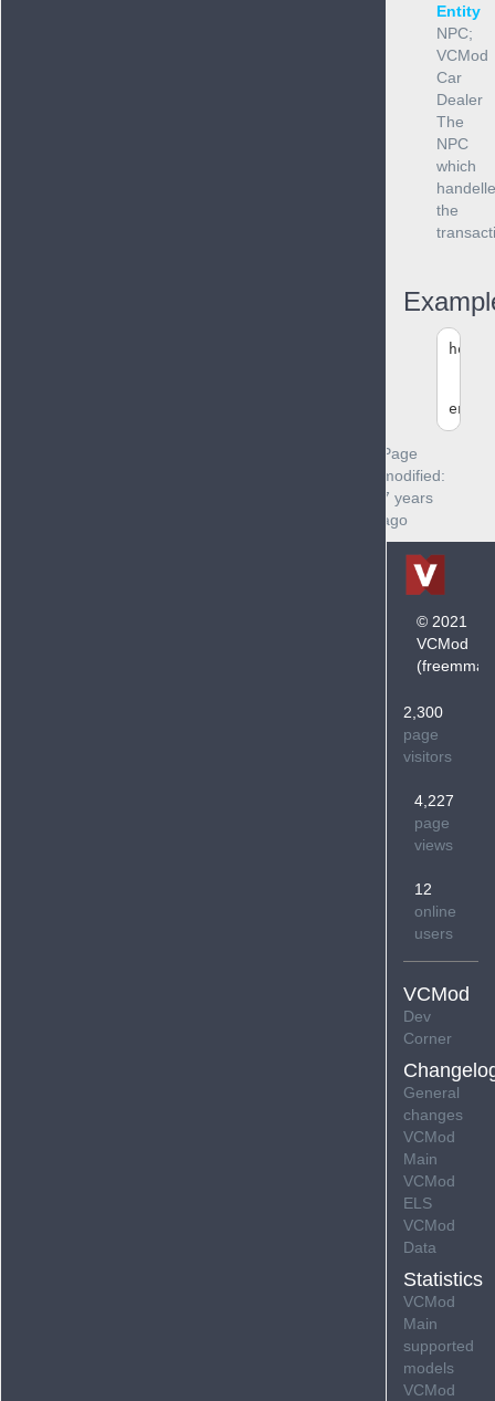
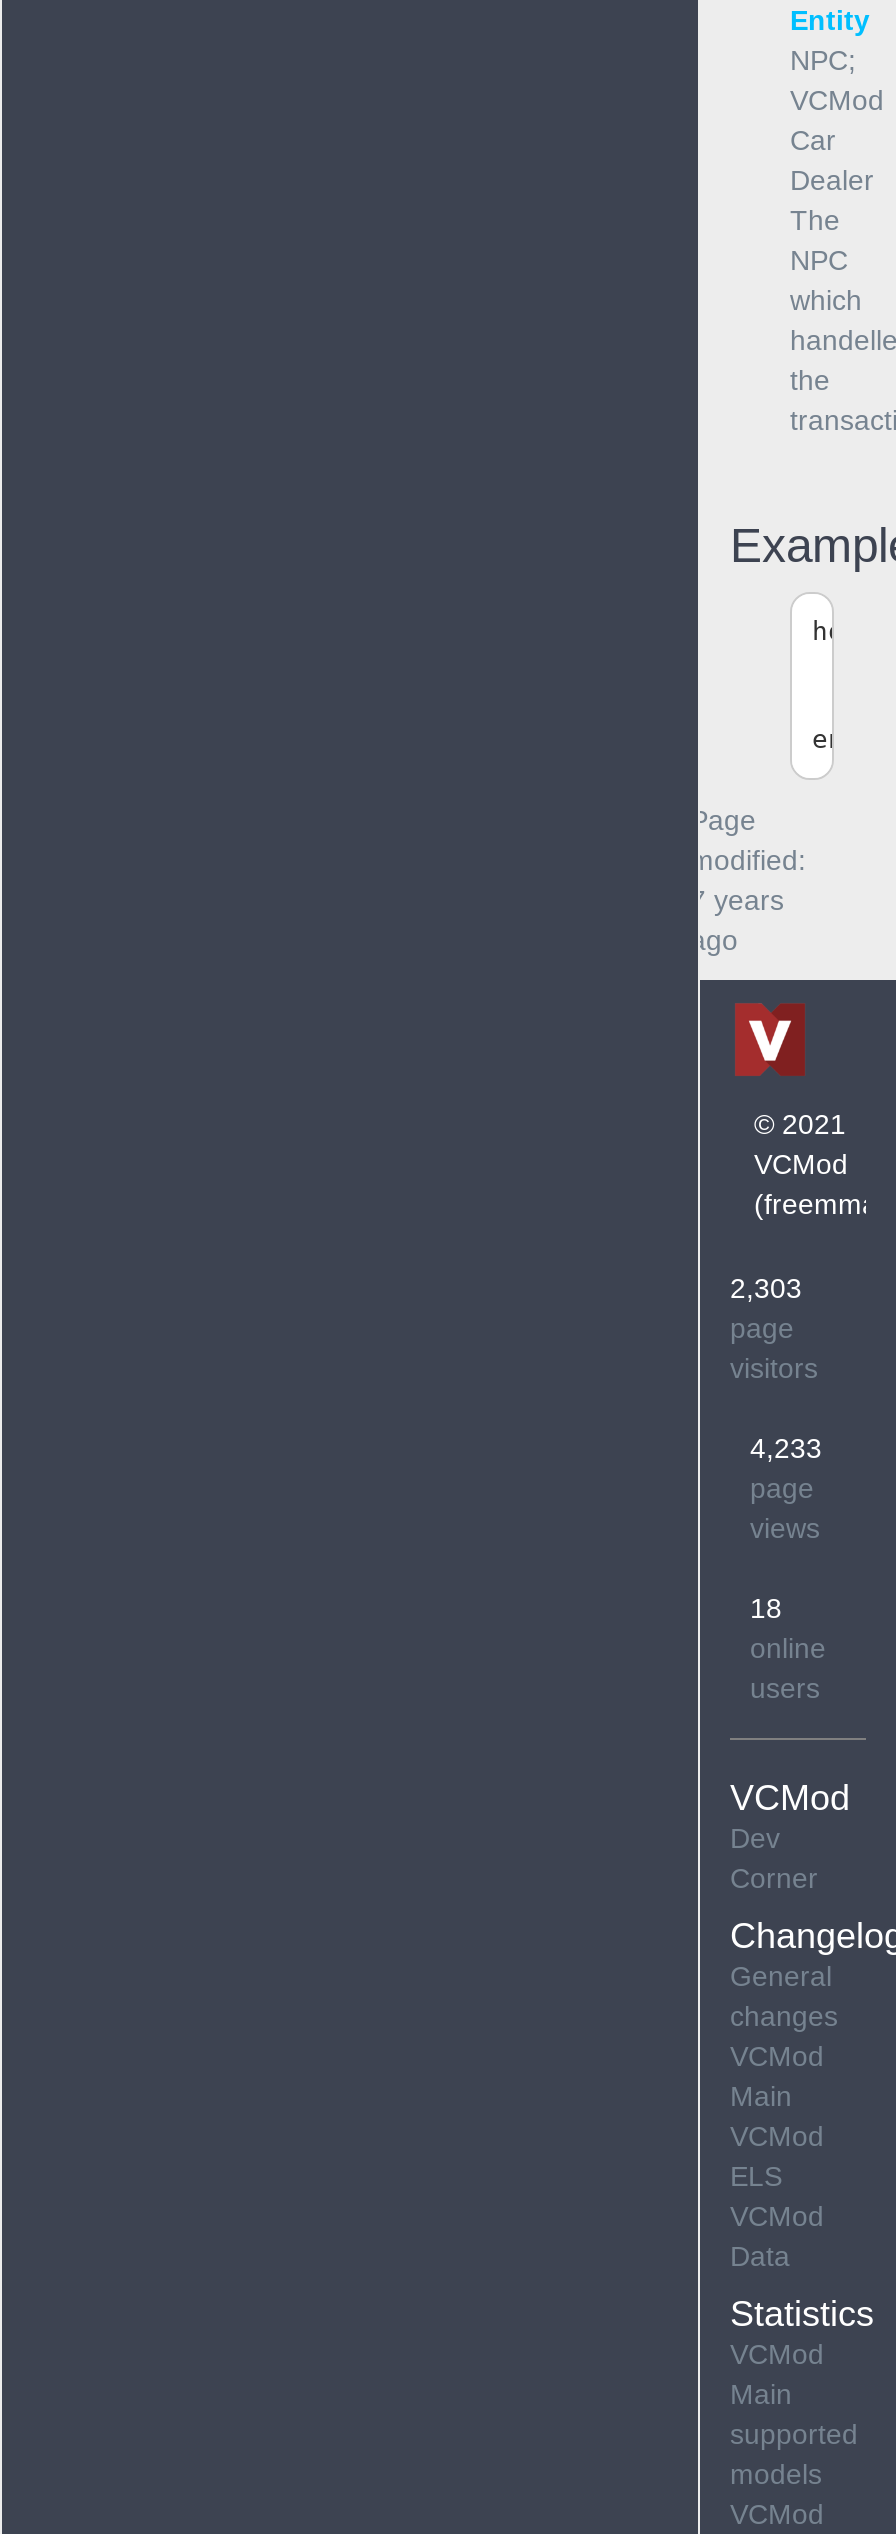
- 2,300
+ 2,303

- 4,227
+ 4,233

- 12
+ 18
